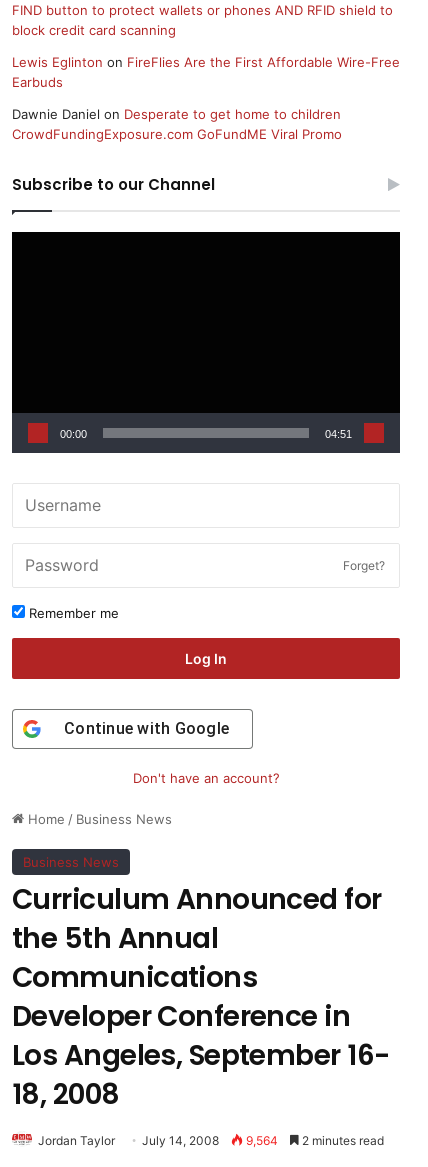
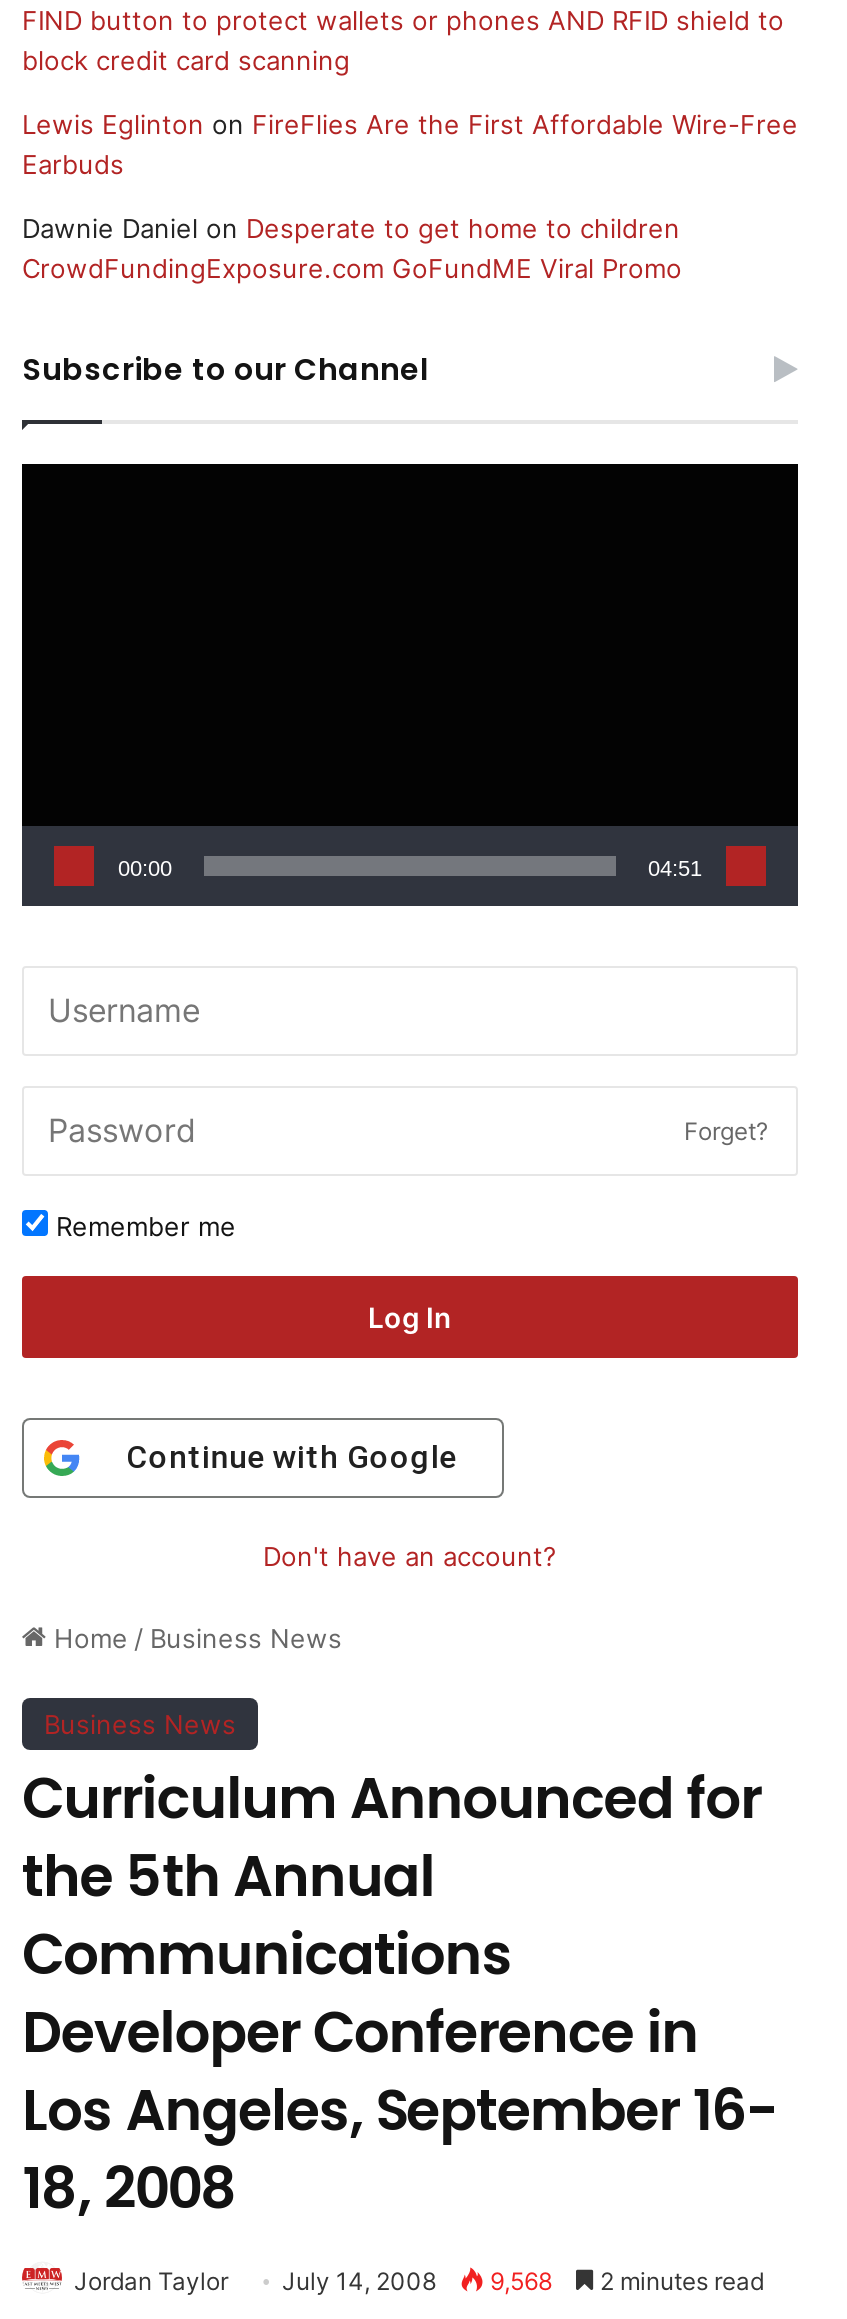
- Jordan Taylor July 14, 2008 9,564 2 minutes read
+ Jordan Taylor July 14, 2008 9,568 2 minutes read
